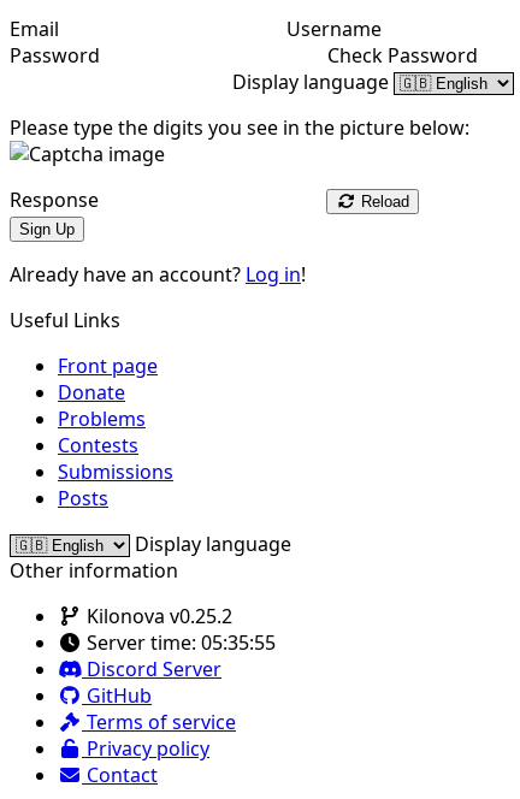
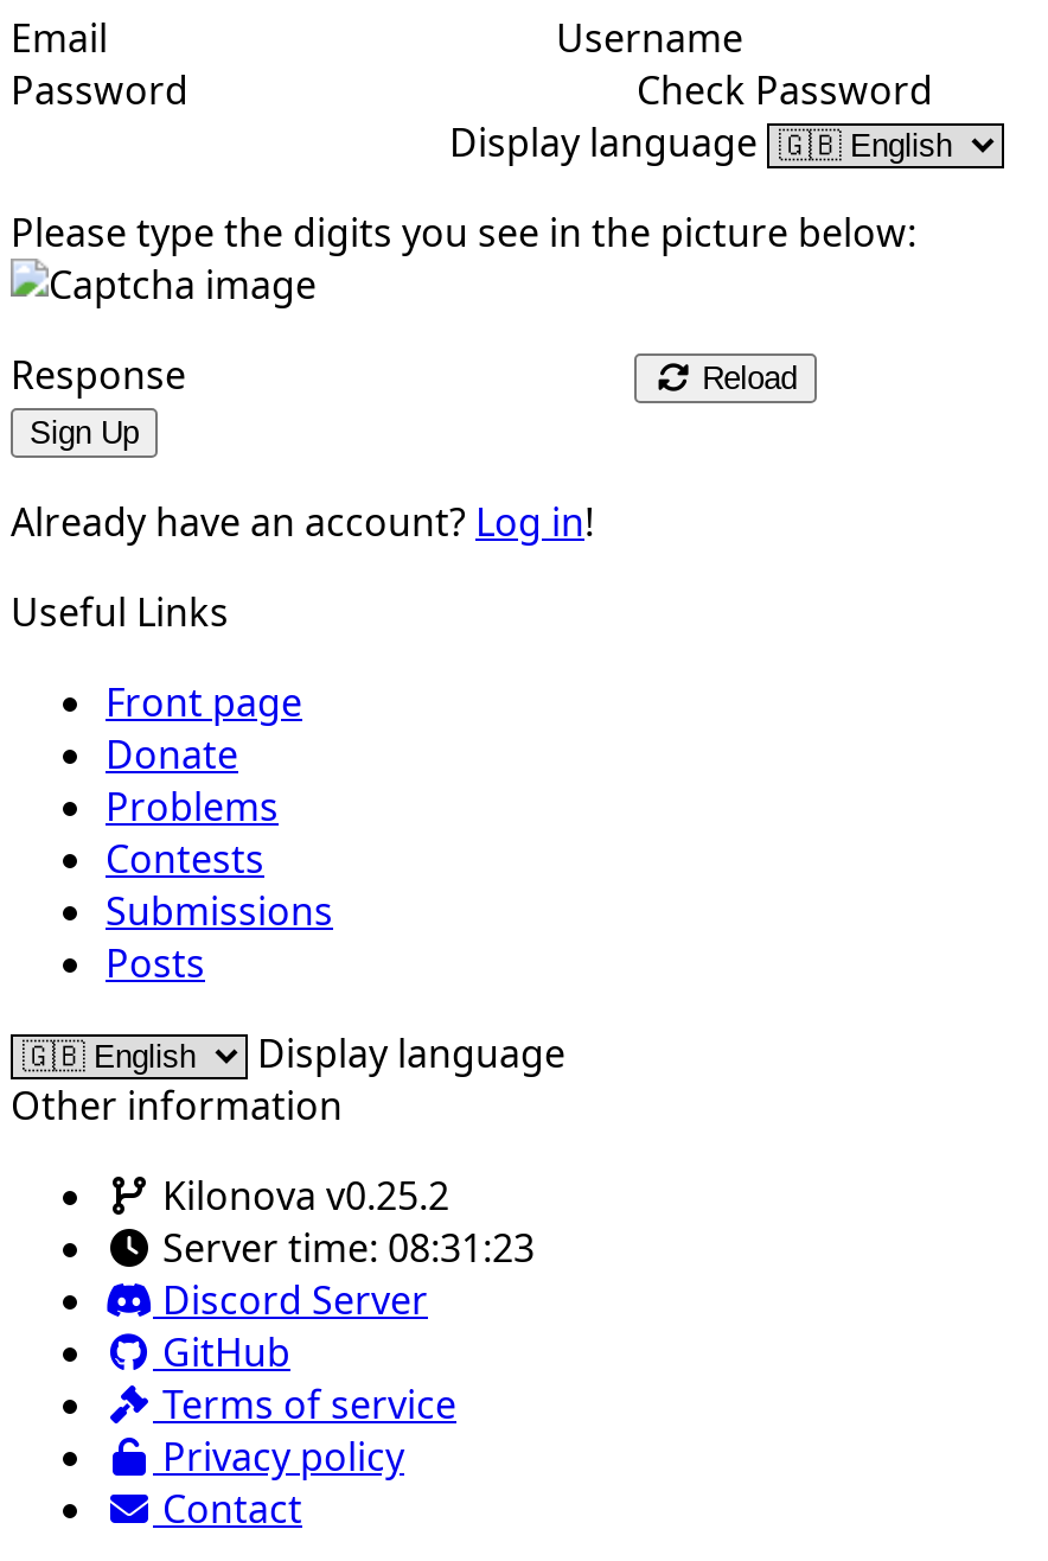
- Server time: 05:35:55
+ Server time: 08:31:23
